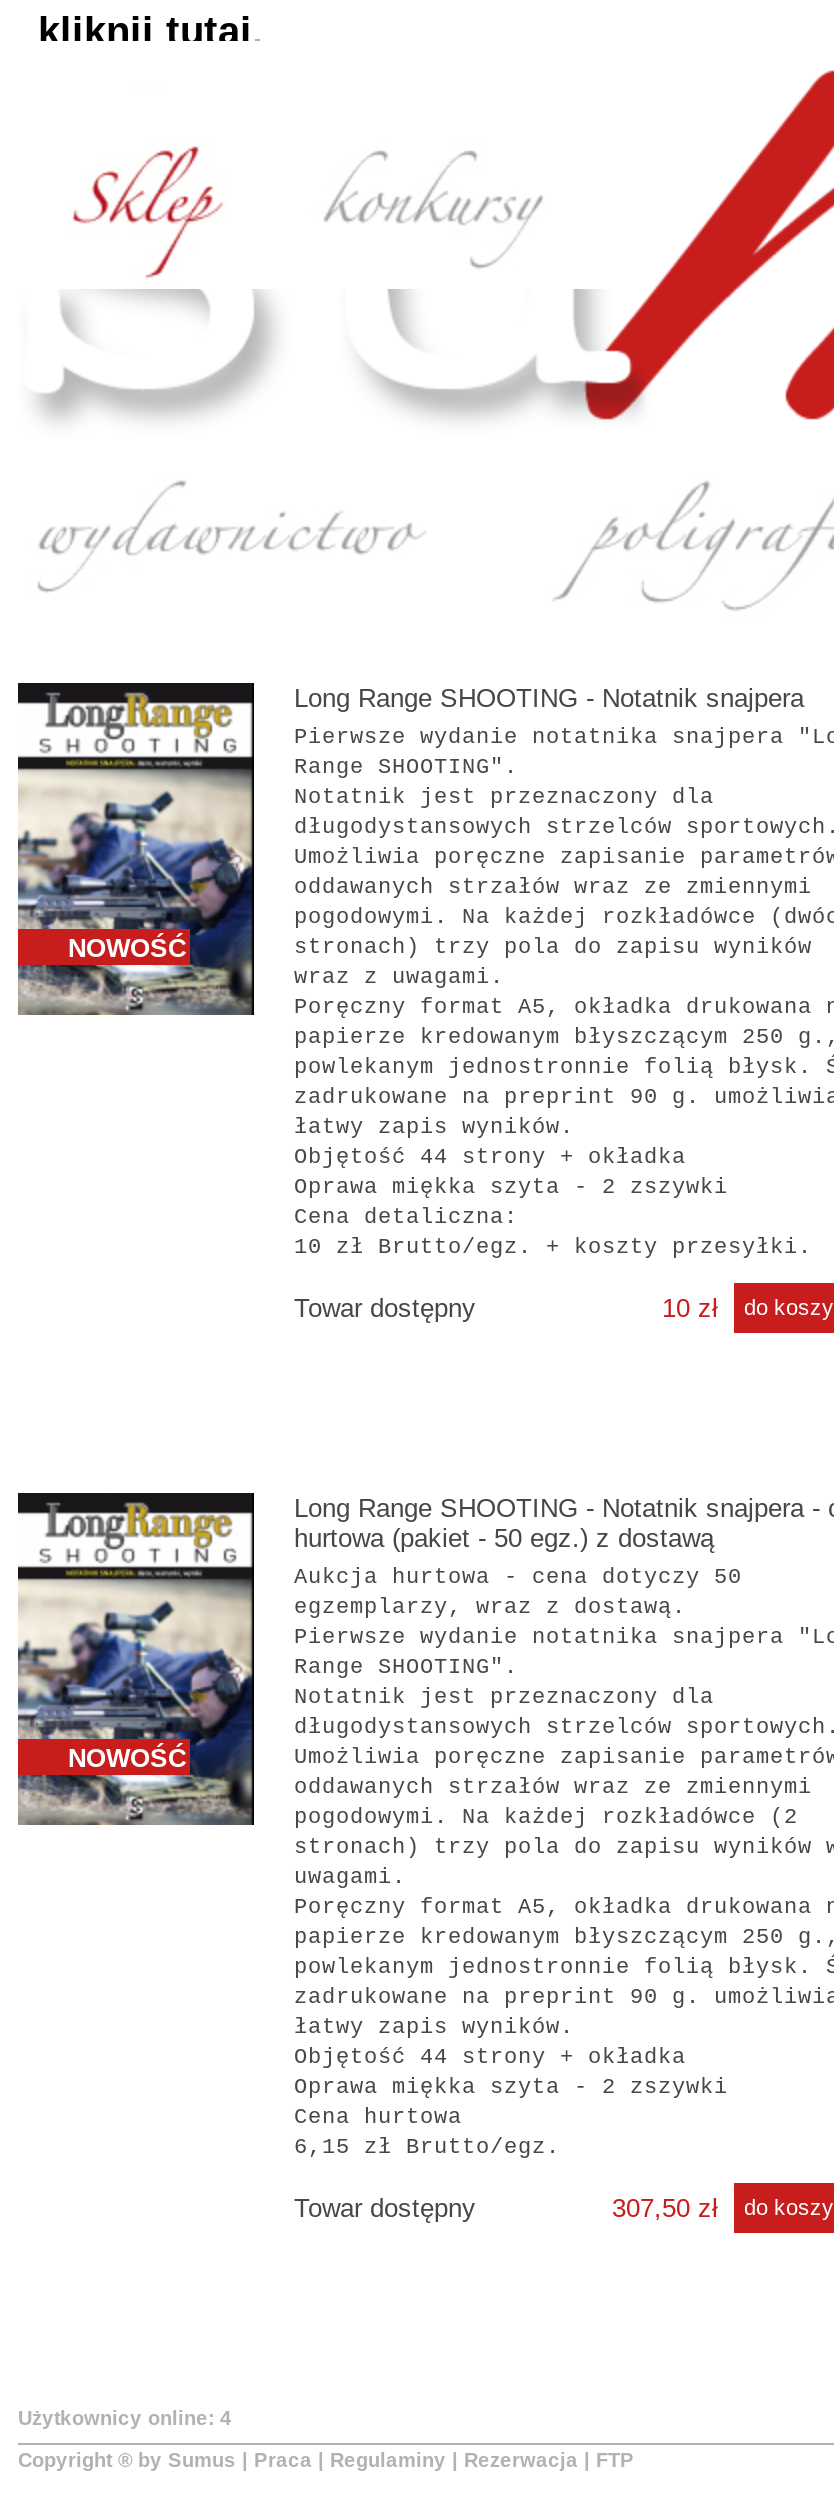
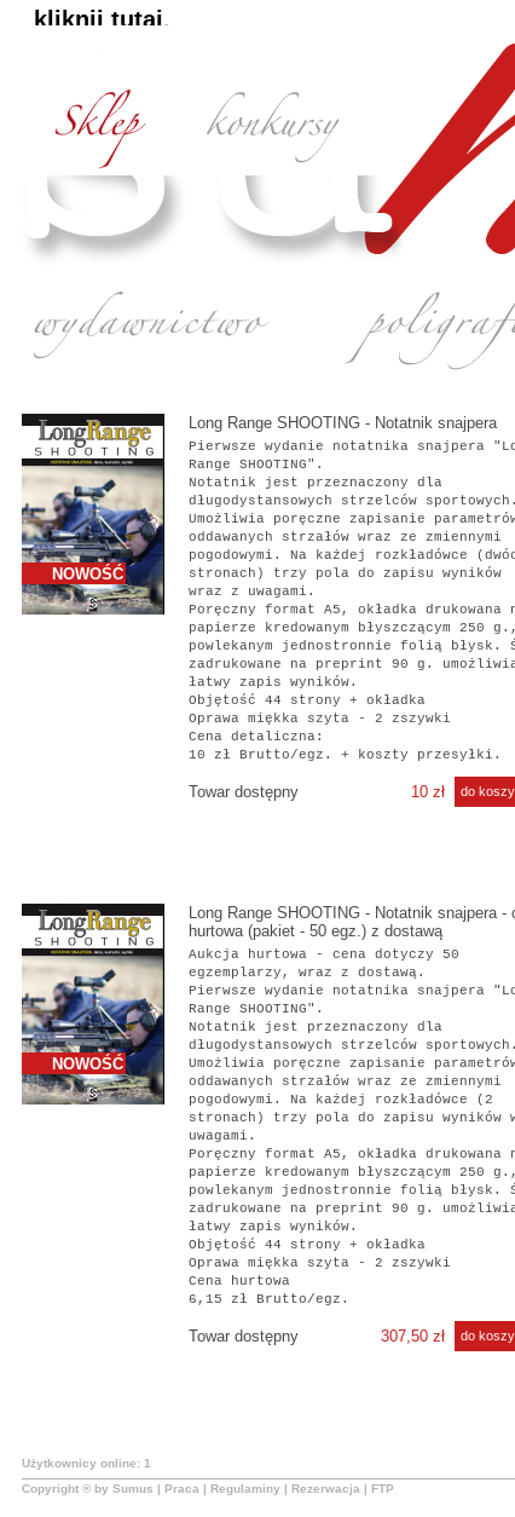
- Użytkownicy online: 4
+ Użytkownicy online: 1
